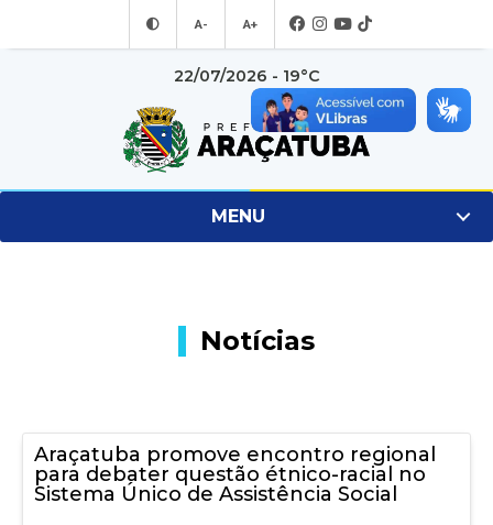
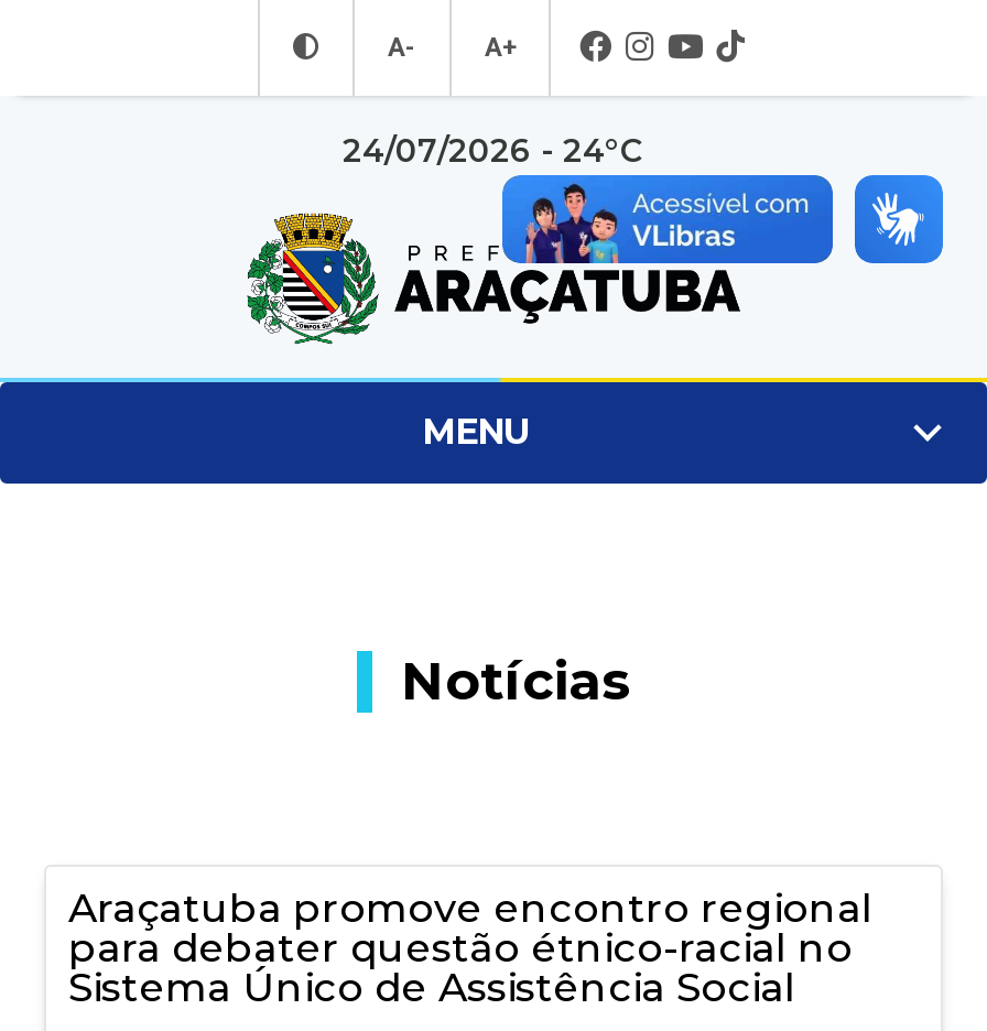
- 22/07/2026 - 19°C
+ 24/07/2026 - 24°C
